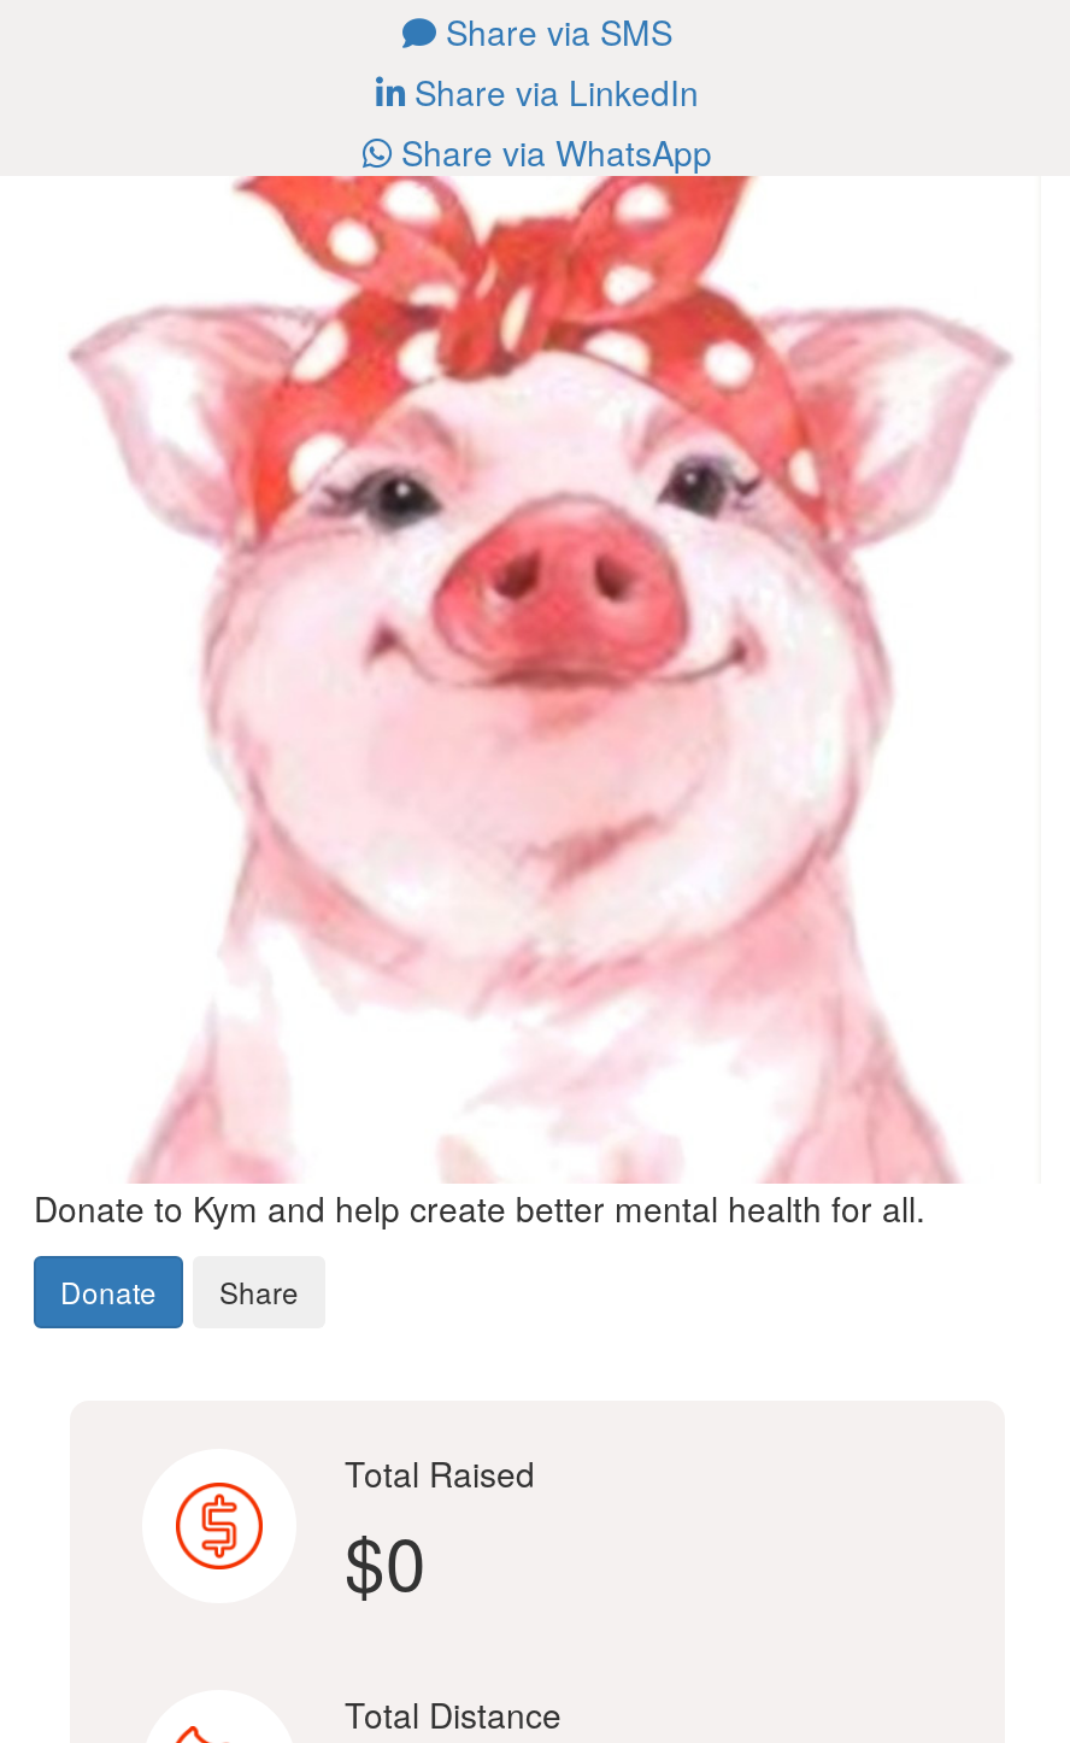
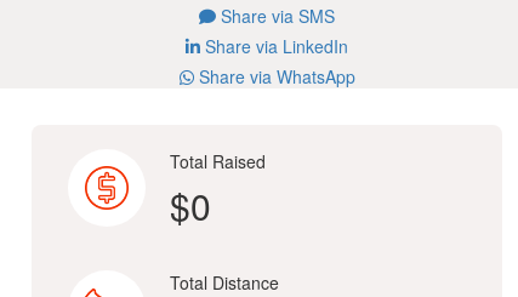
- [image]
- Donate to Kym and help create better mental health for all.
- Donate
- Share
